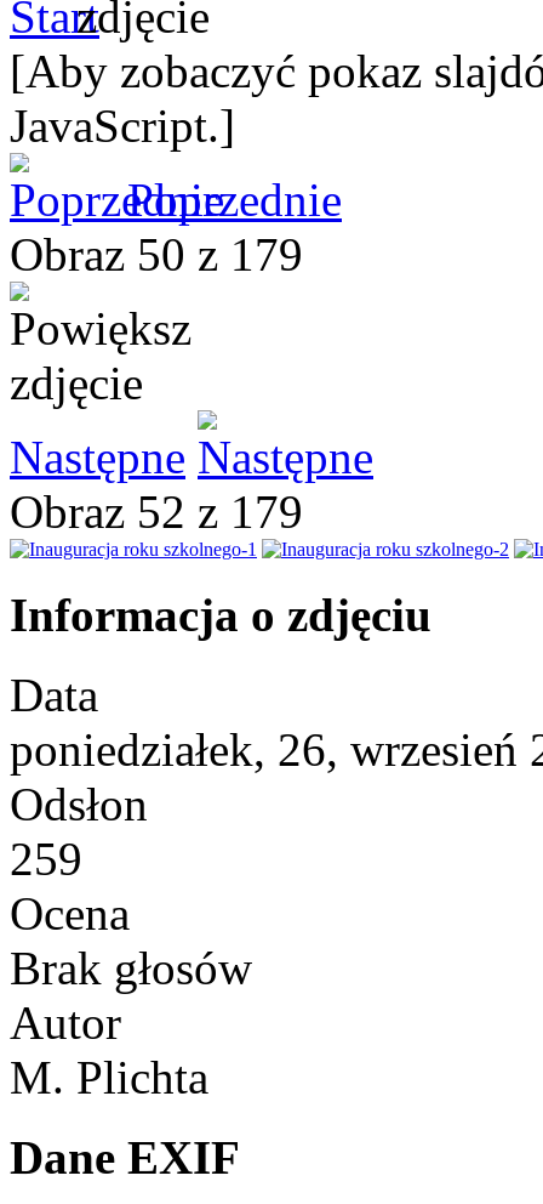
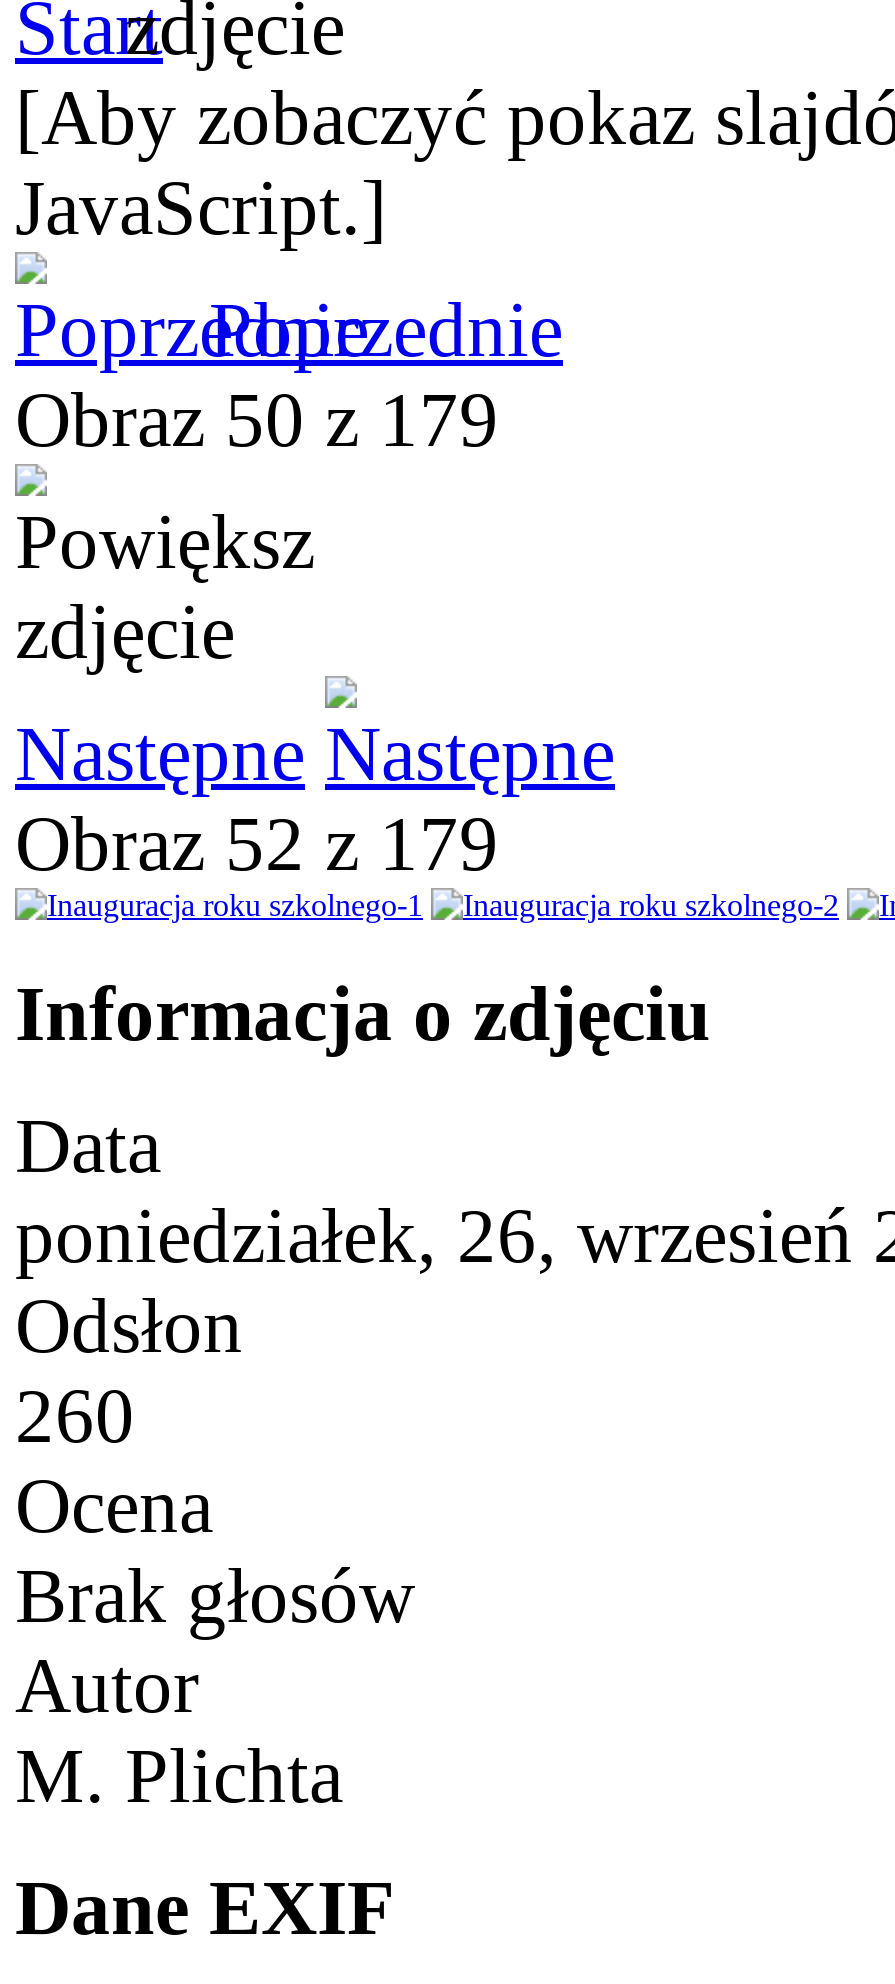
- 259
+ 260
